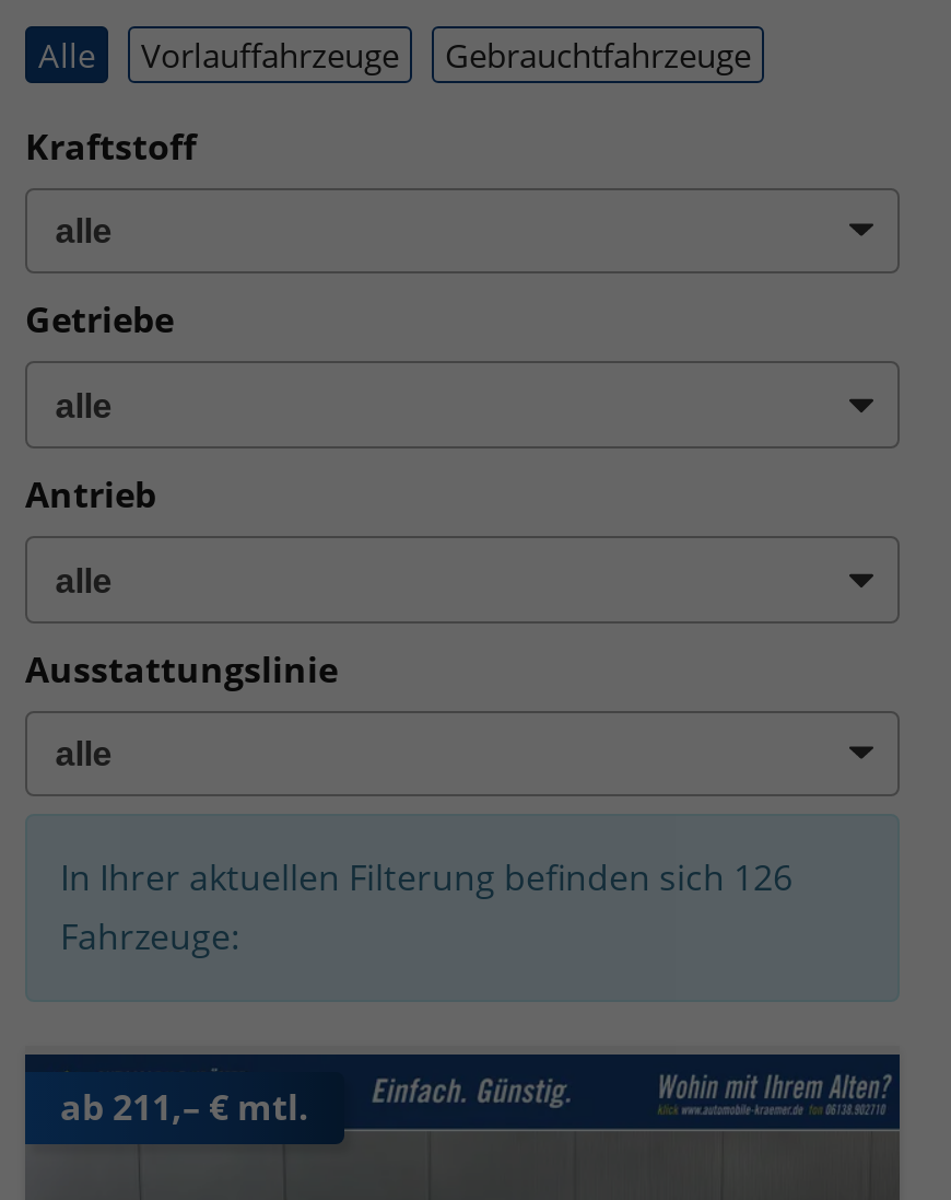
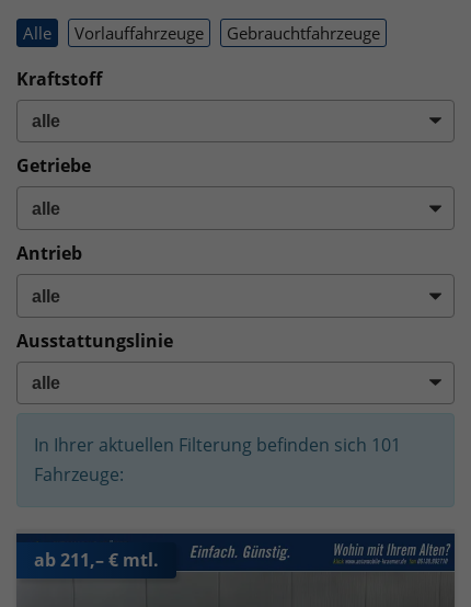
- In Ihrer aktuellen Filterung befinden sich 126
+ In Ihrer aktuellen Filterung befinden sich 101
